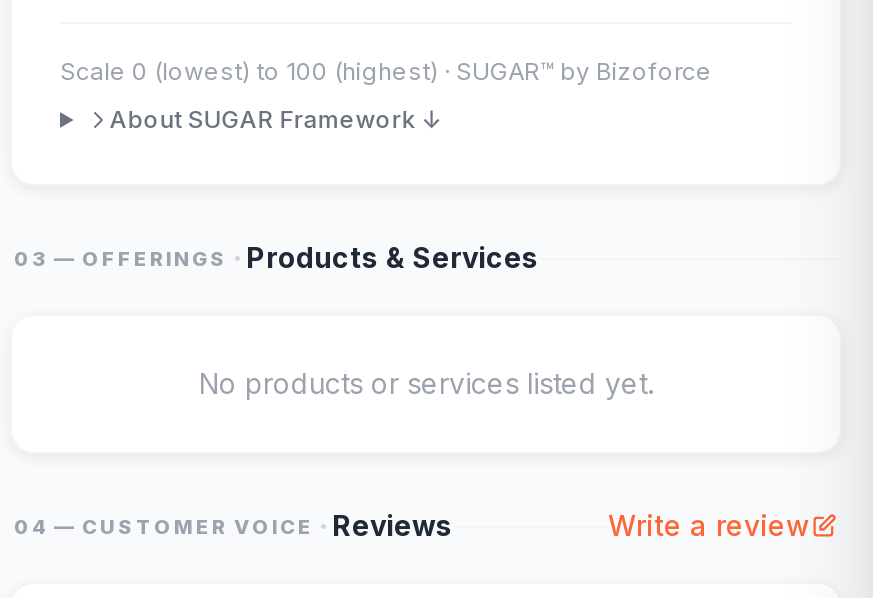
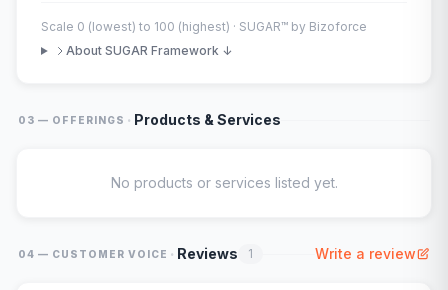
+ 1
